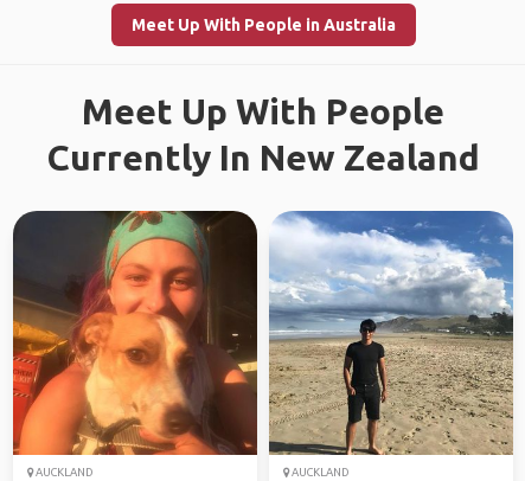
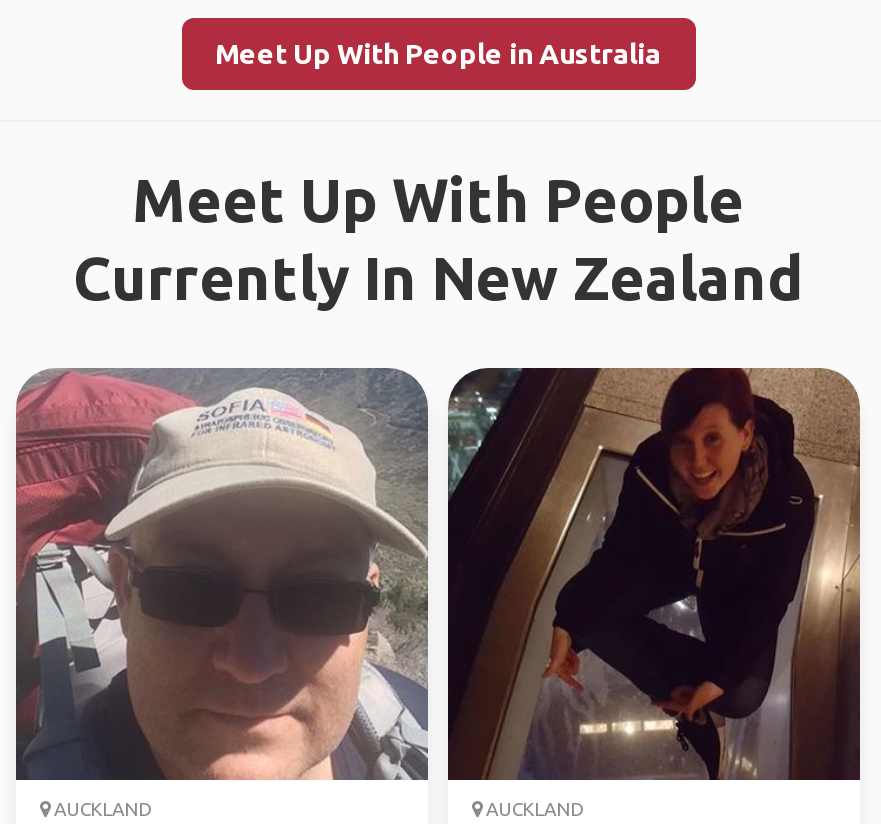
- [image]
+ [image]

- [image]
+ [image]
